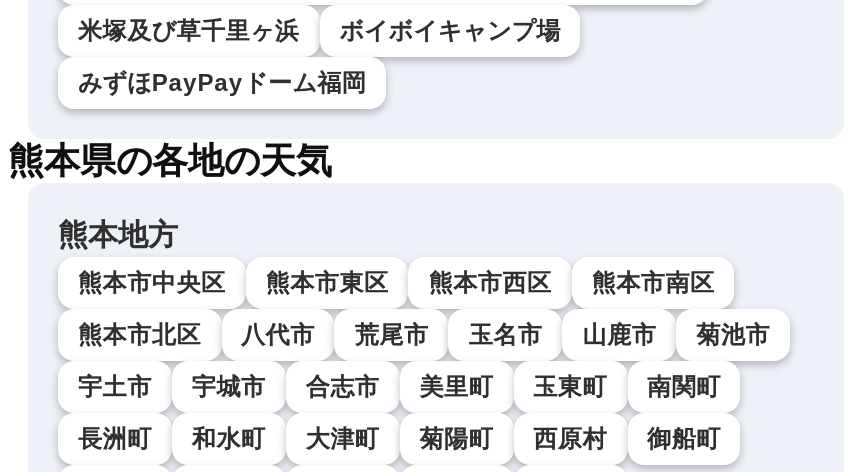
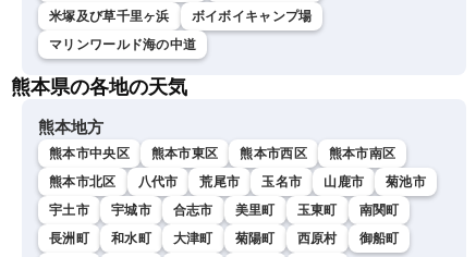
- みずほPayPayドーム福岡
+ マリンワールド海の中道
